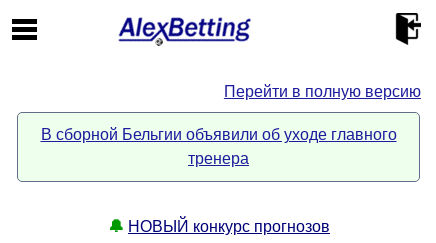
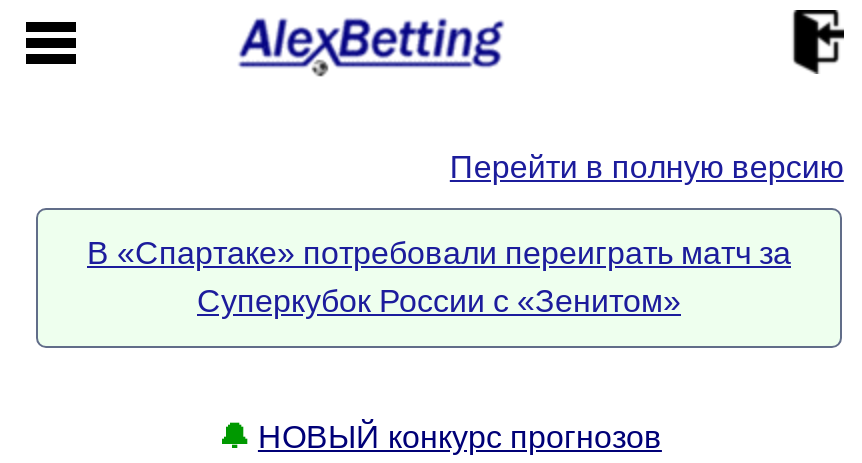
- В сборной Бельгии объявили об уходе главного
- тренера
+ В «Спартаке» потребовали переиграть матч за
+ Суперкубок России с «Зенитом»
